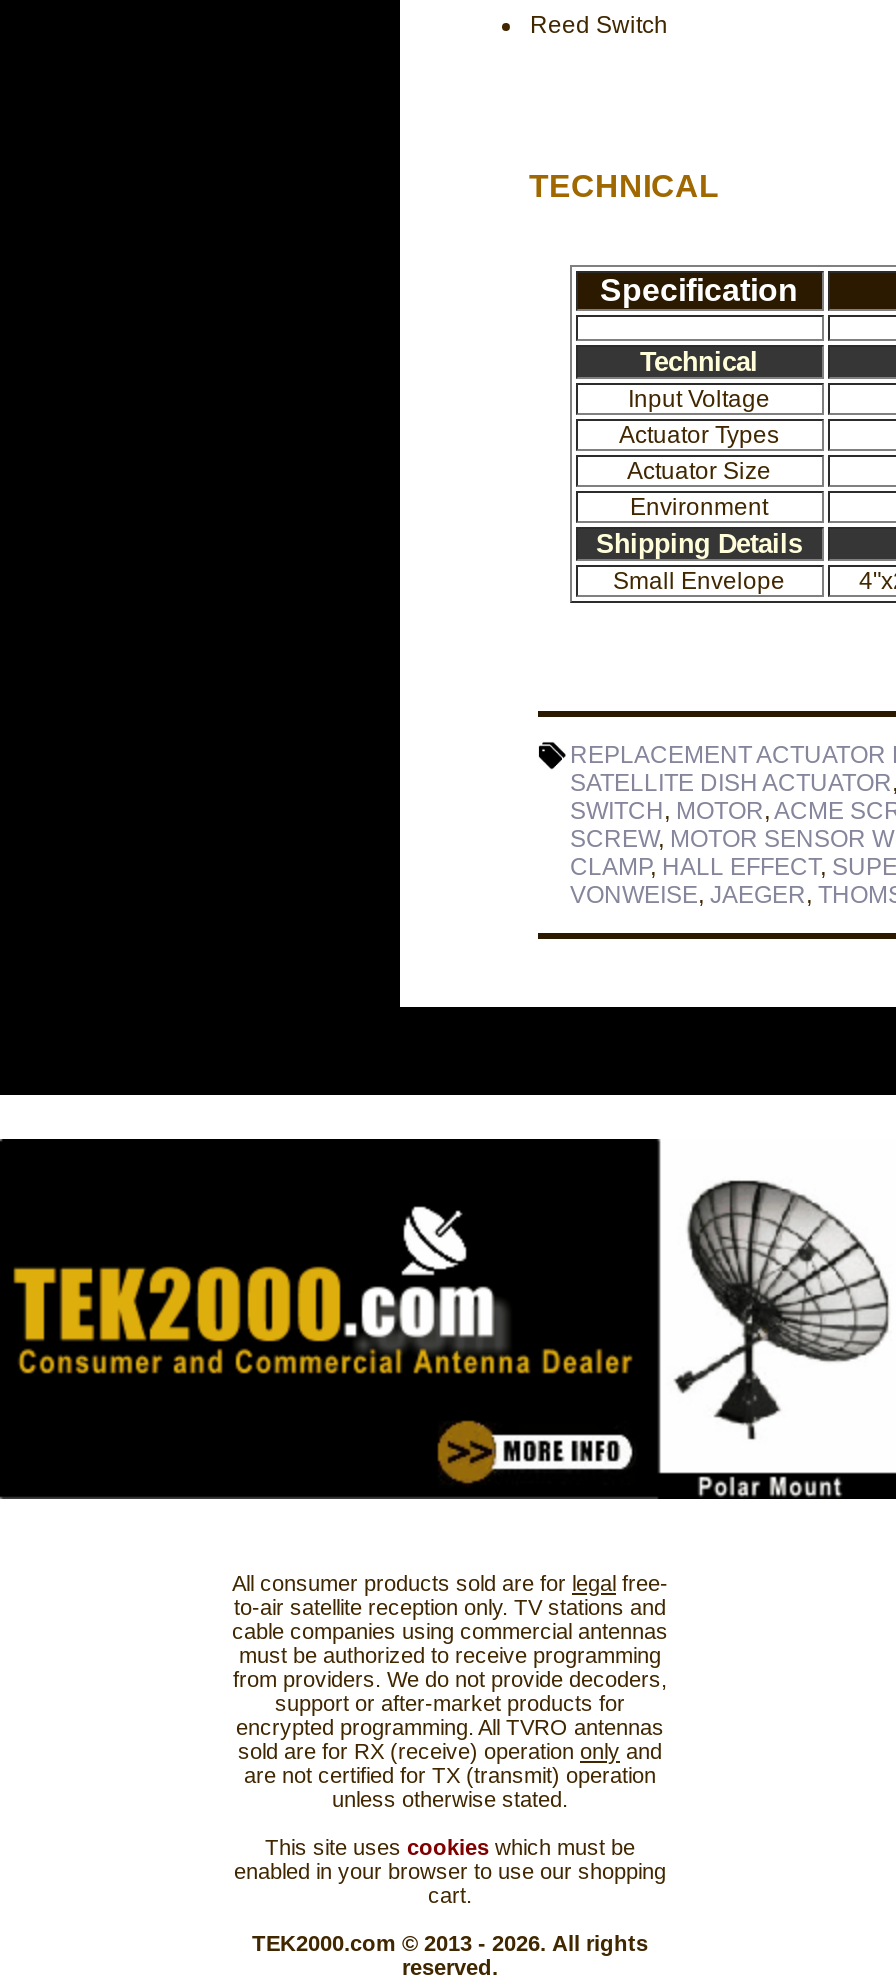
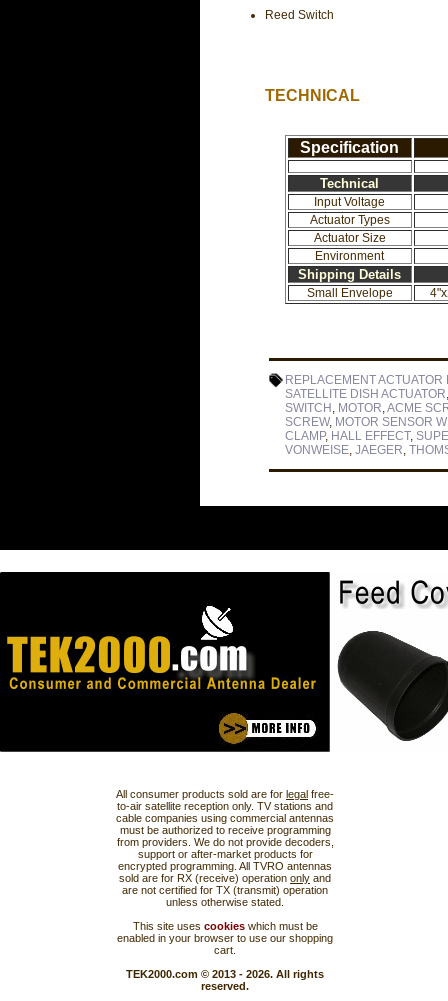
- [image]
+ [image]
